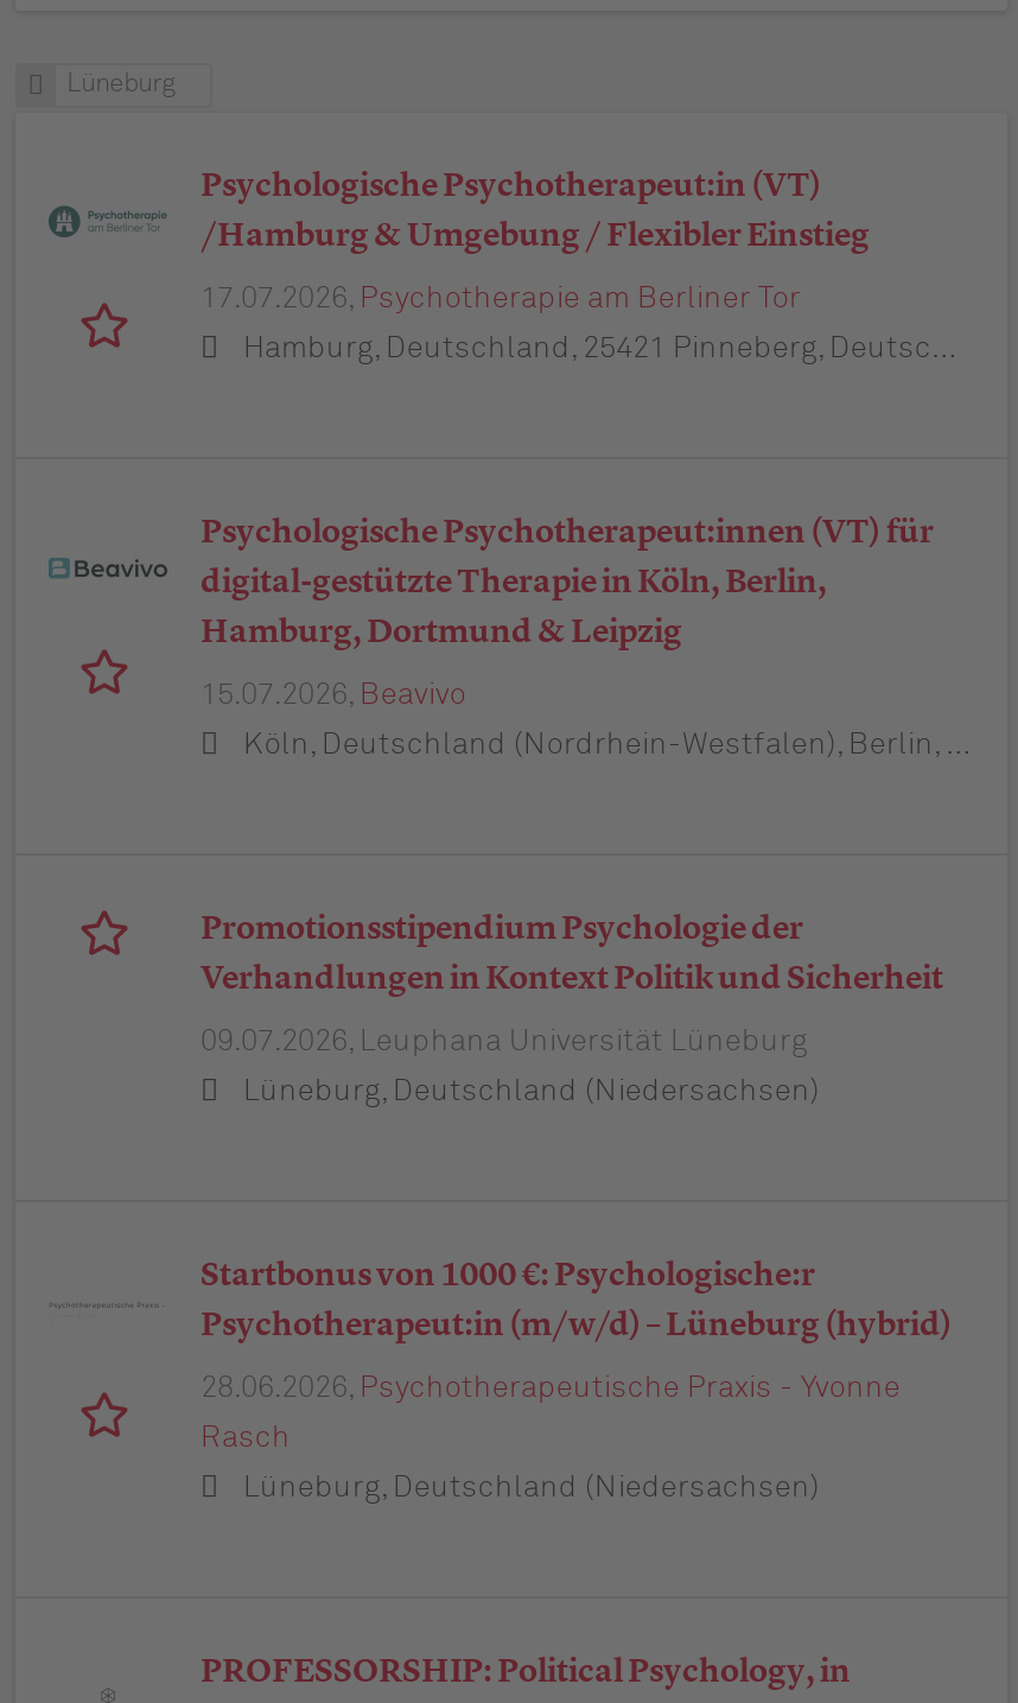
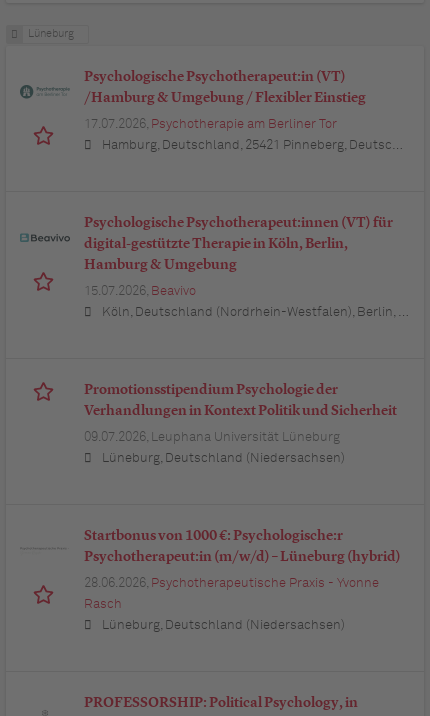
- Hamburg, Dortmund & Leipzig
+ Hamburg & Umgebung
